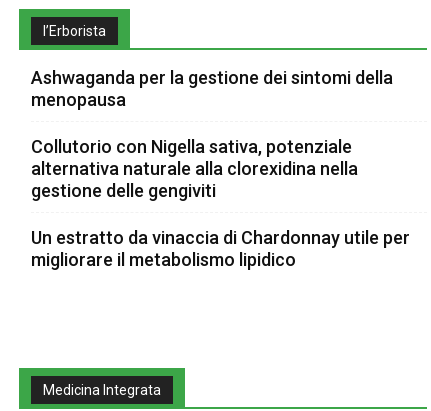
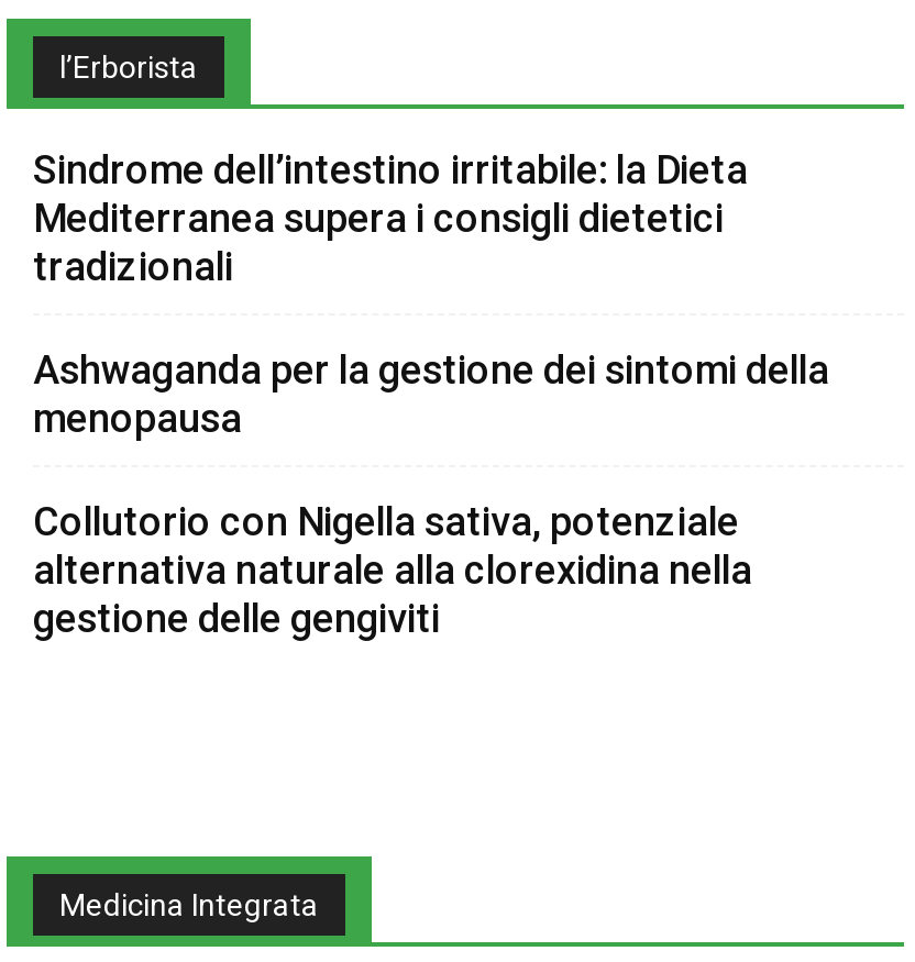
+ Sindrome dell’intestino irritabile: la Dieta
+ Mediterranea supera i consigli dietetici
+ tradizionali

moved down: Ashwaganda per la gestione dei sintomi della | menopausa | Collutorio con Nigella sativa, potenziale | alternativa naturale alla clorexidina nella | gestione delle gengiviti

- Un estratto da vinaccia di Chardonnay utile per
- migliorare il metabolismo lipidico
